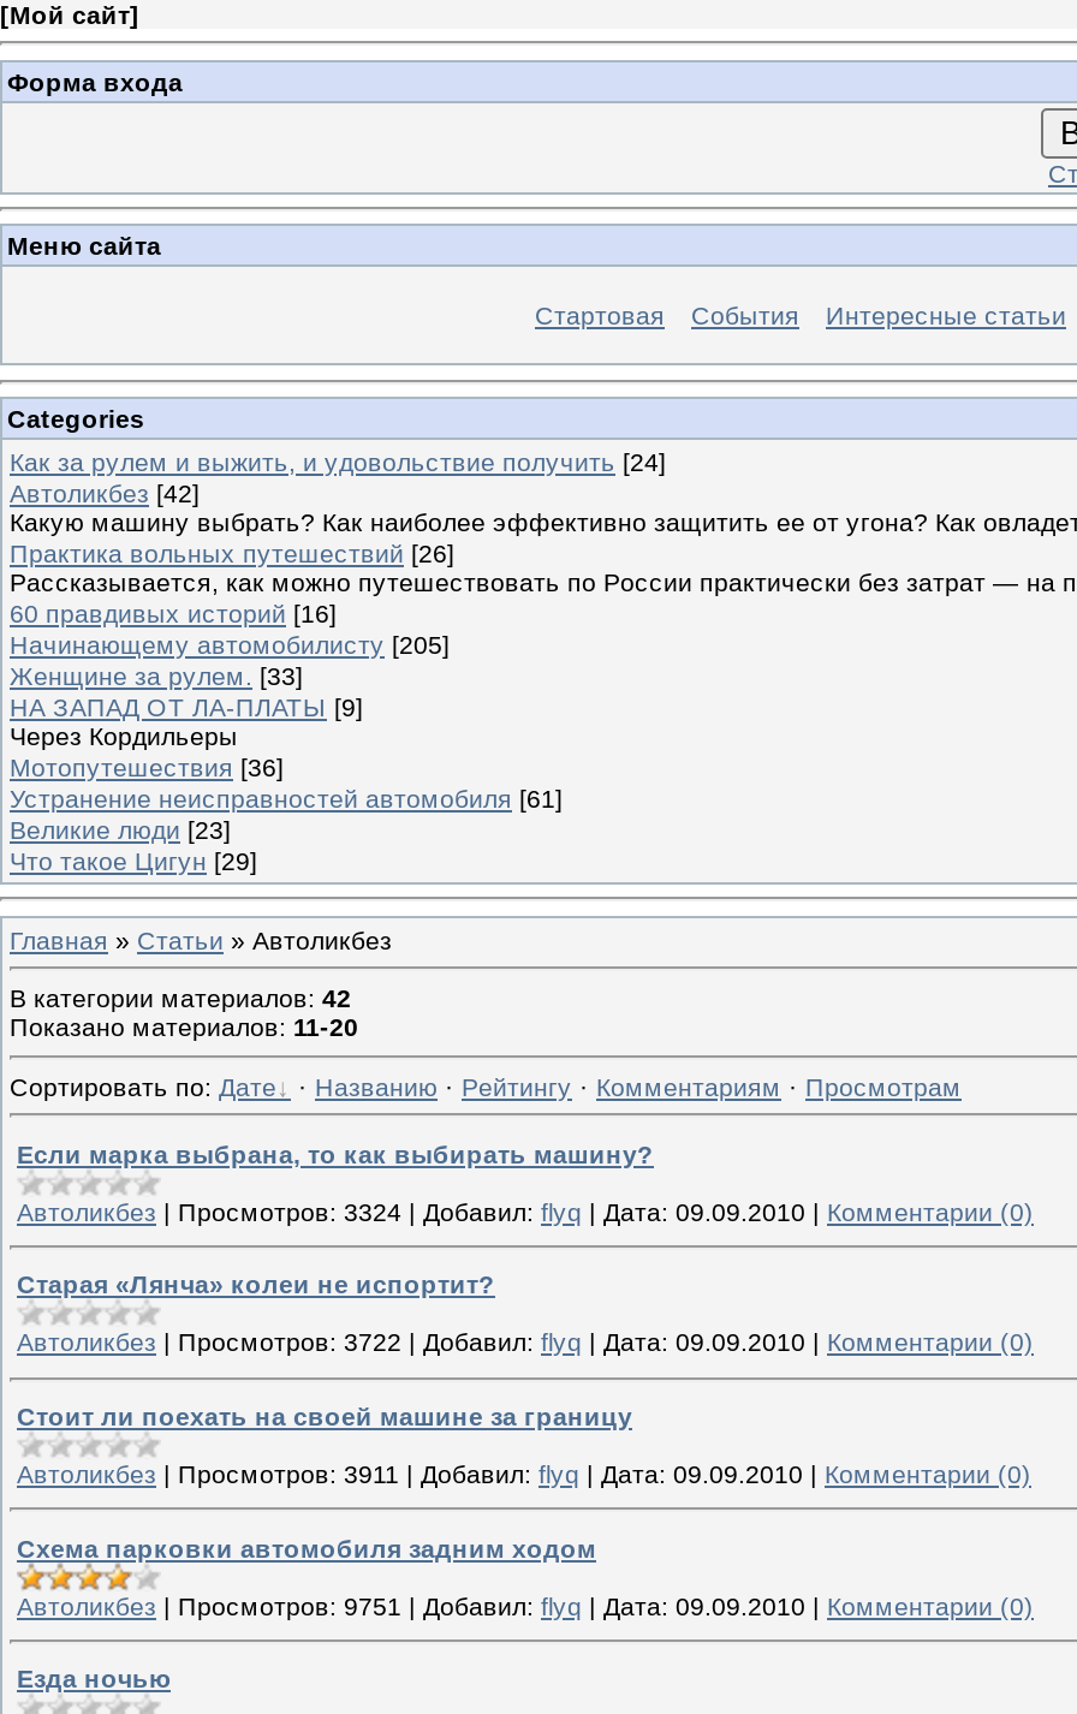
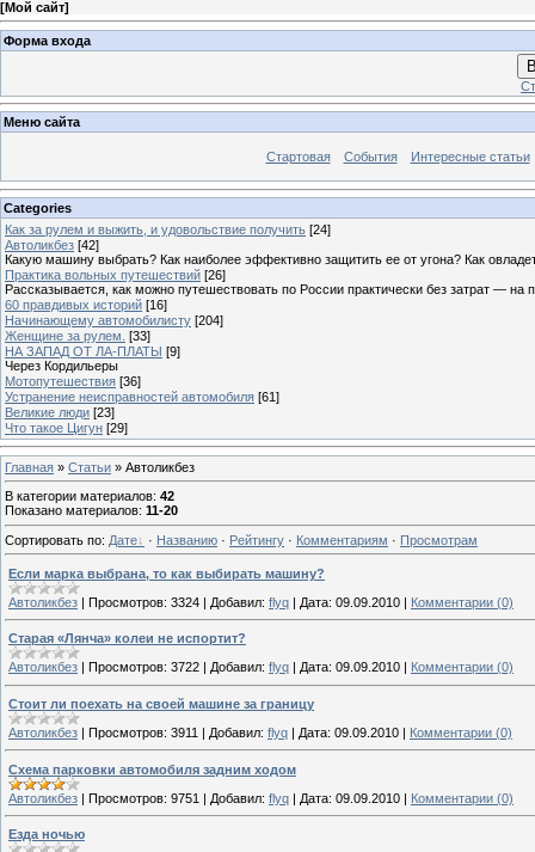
- Начинающему автомобилисту [205]
+ Начинающему автомобилисту [204]
